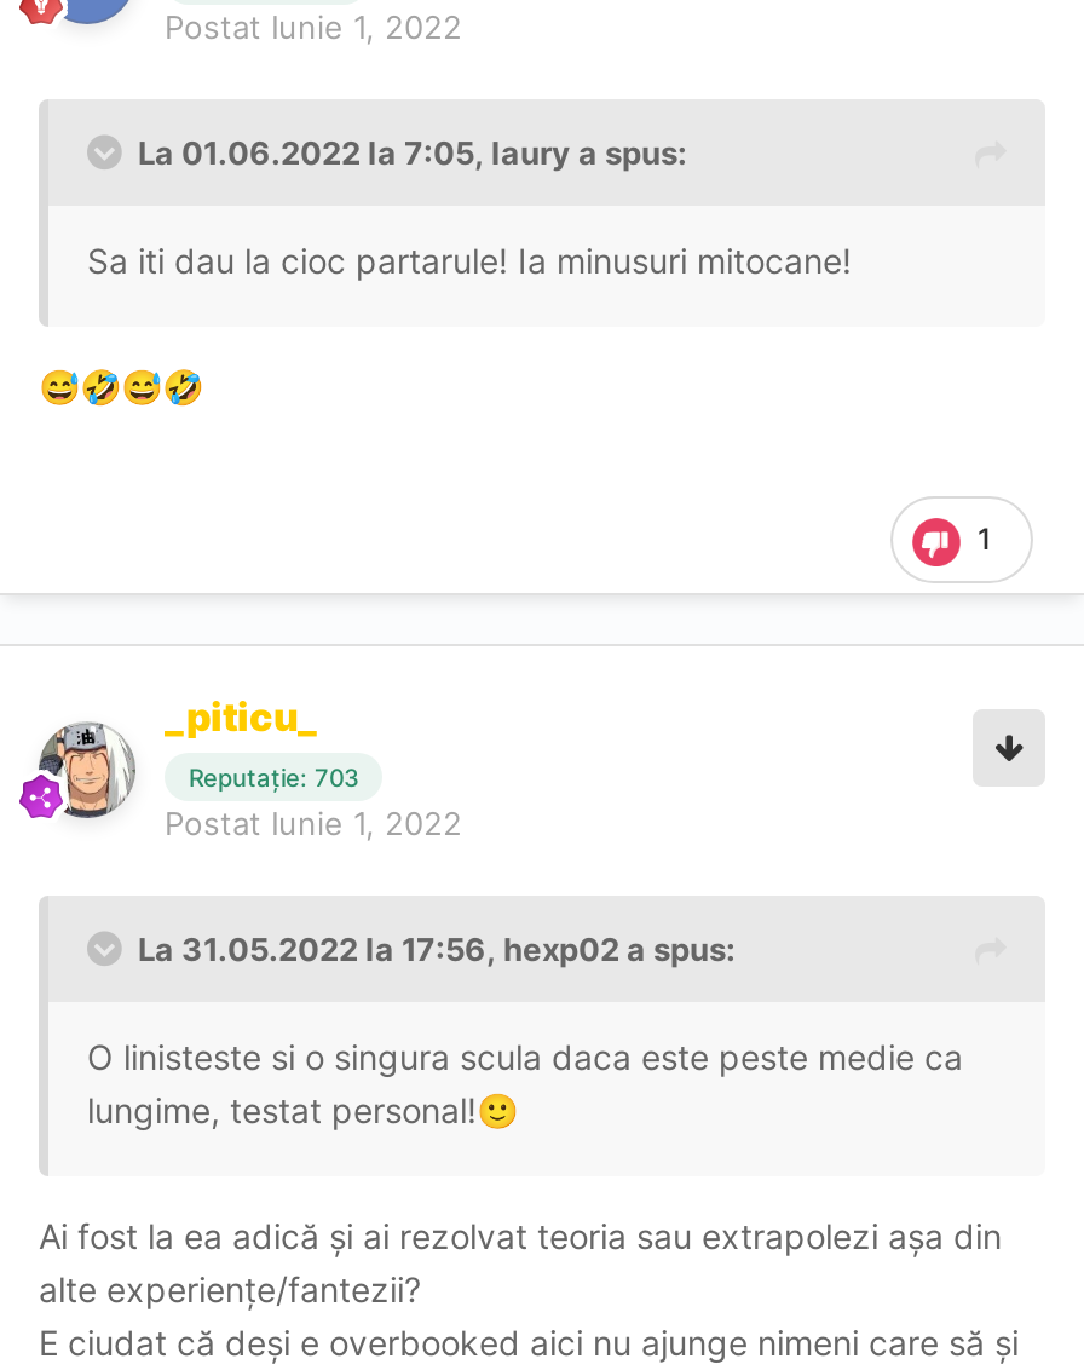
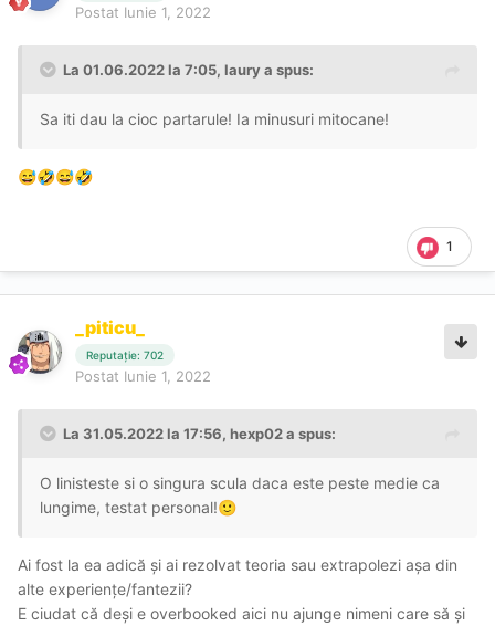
- Reputație: 703
+ Reputație: 702
